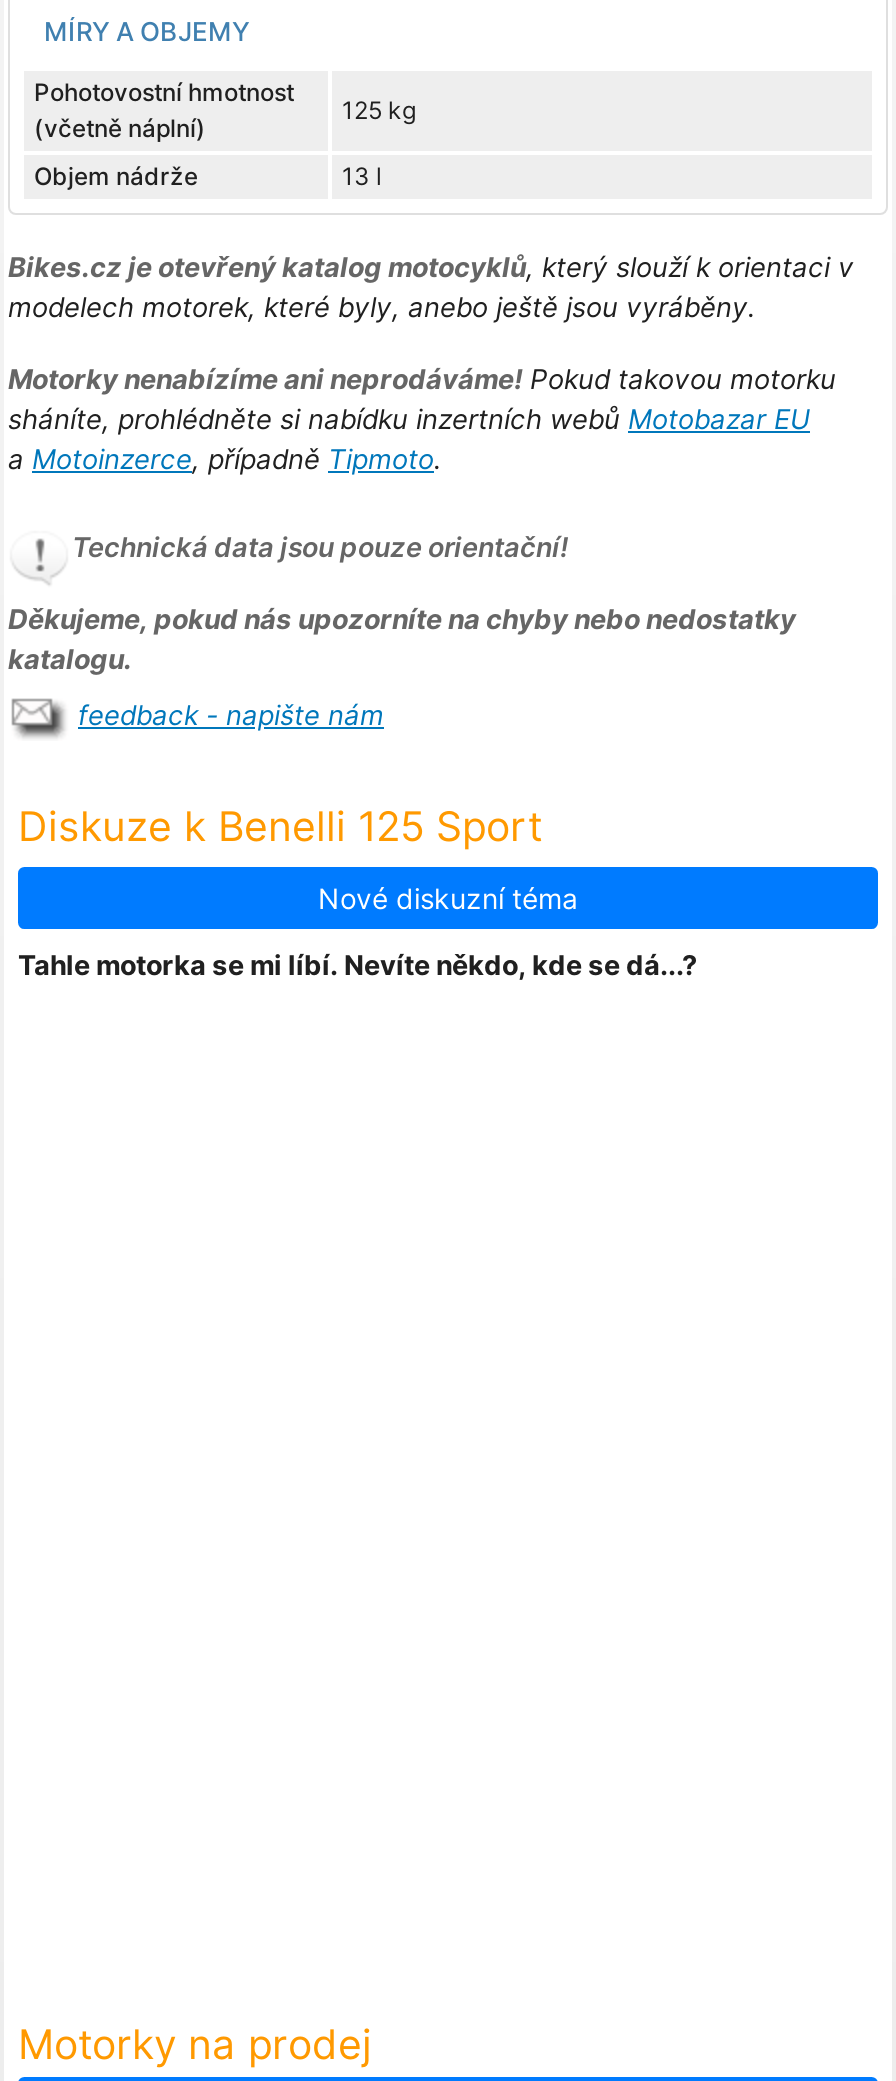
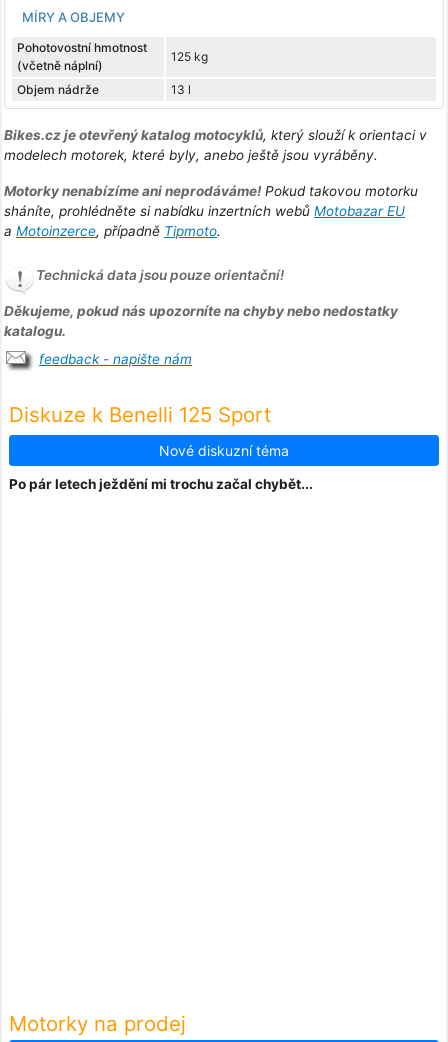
- Tahle motorka se mi líbí. Nevíte někdo, kde se dá...?
+ Po pár letech ježdění mi trochu začal chybět...
